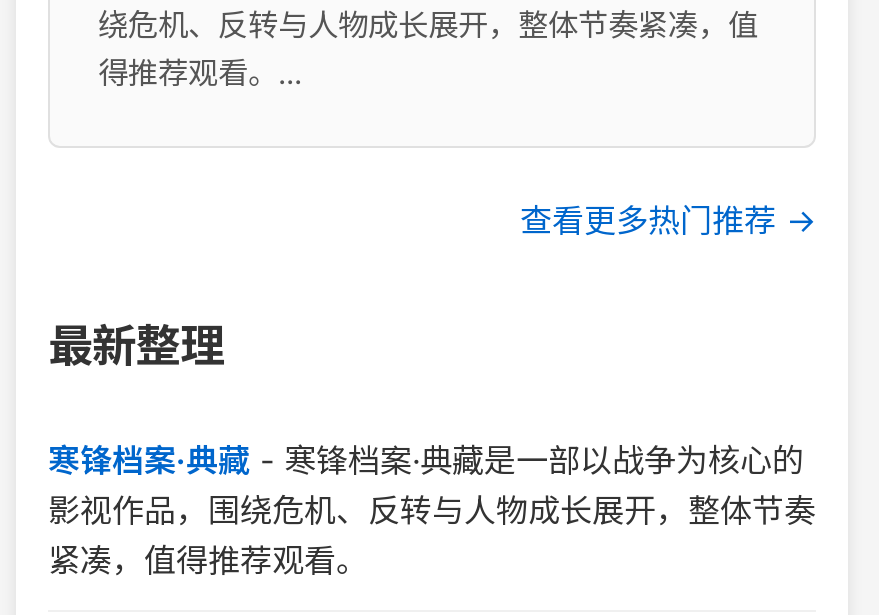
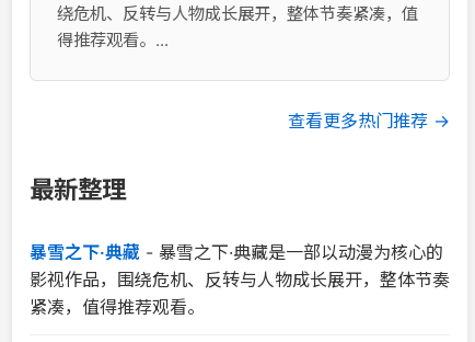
- 寒锋档案·典藏-寒锋档案·典藏是一部以战争为核心的
+ 暴雪之下·典藏-暴雪之下·典藏是一部以动漫为核心的
